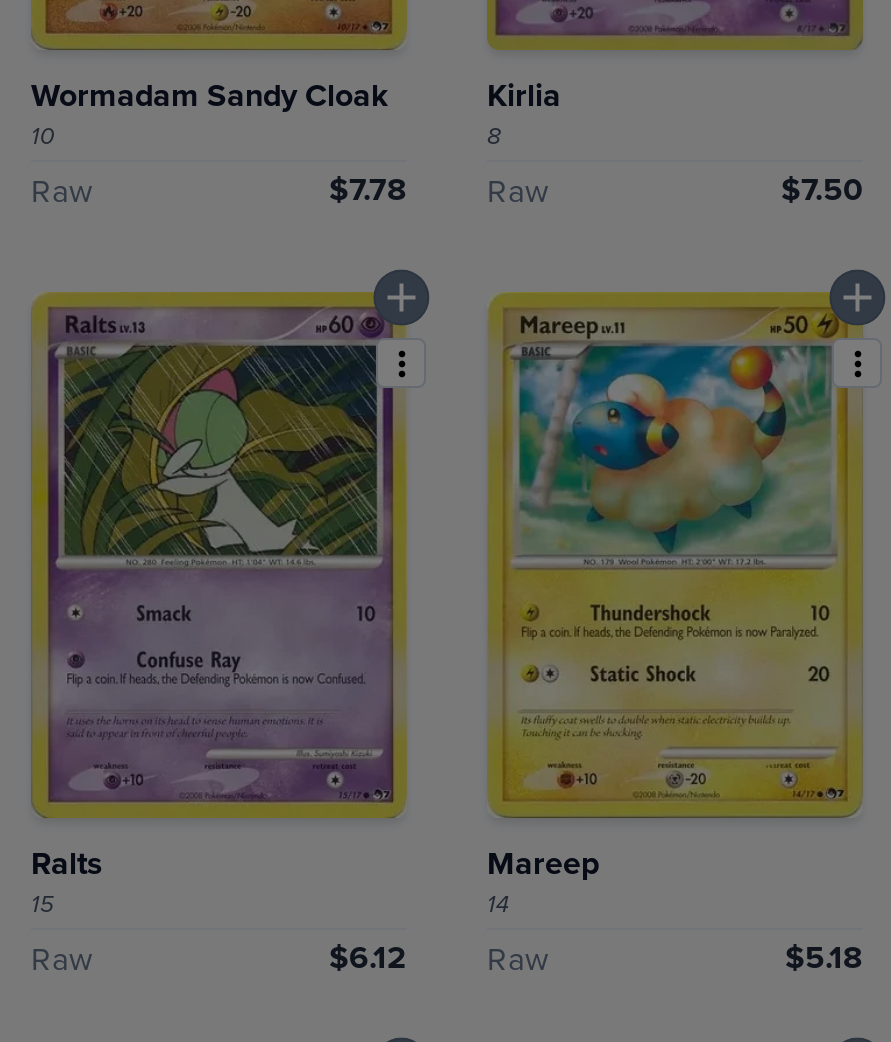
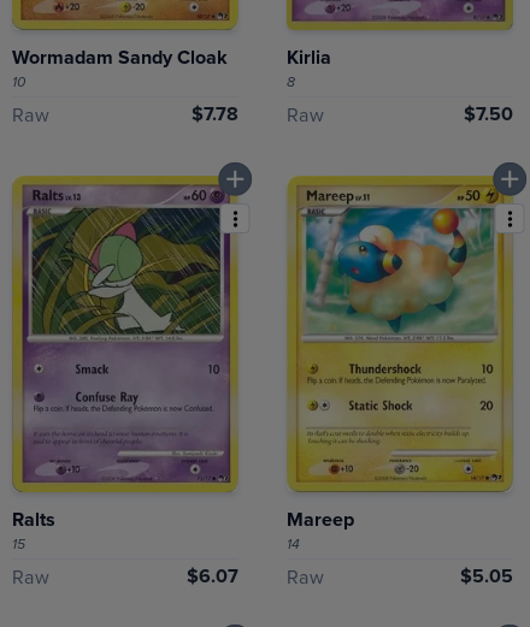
- $6.12 Raw
+ $6.07 Raw

- $5.18
+ $5.05
